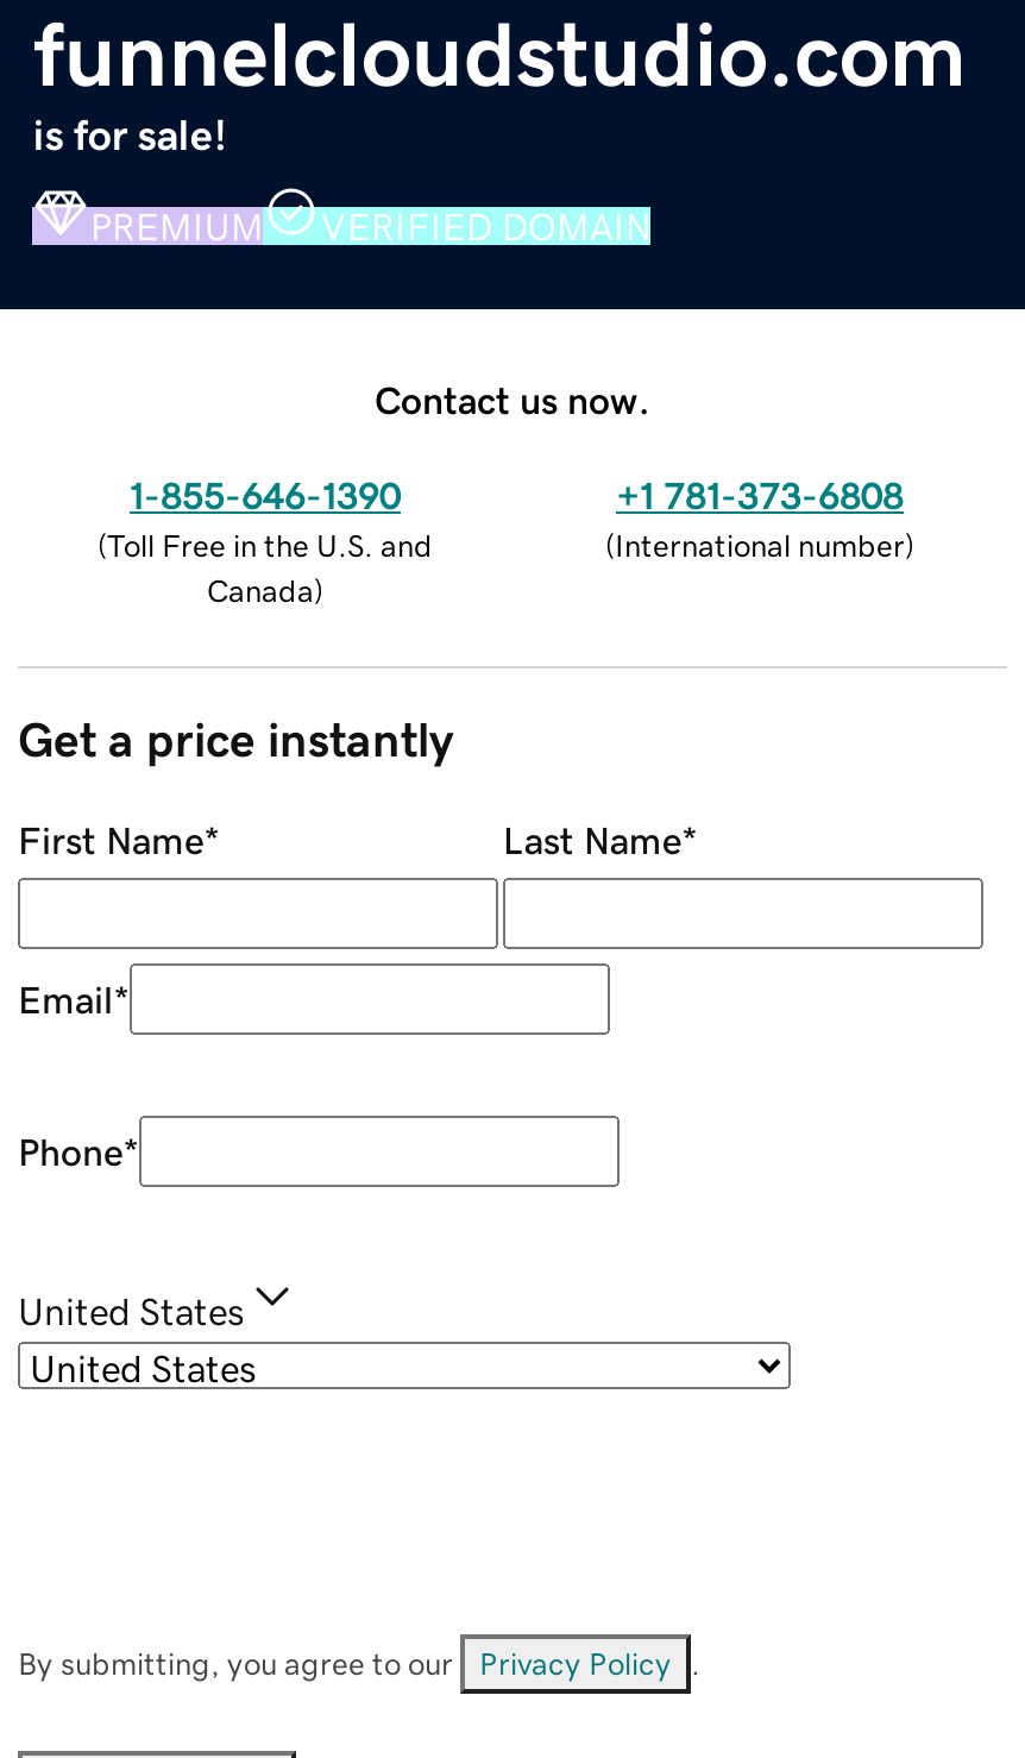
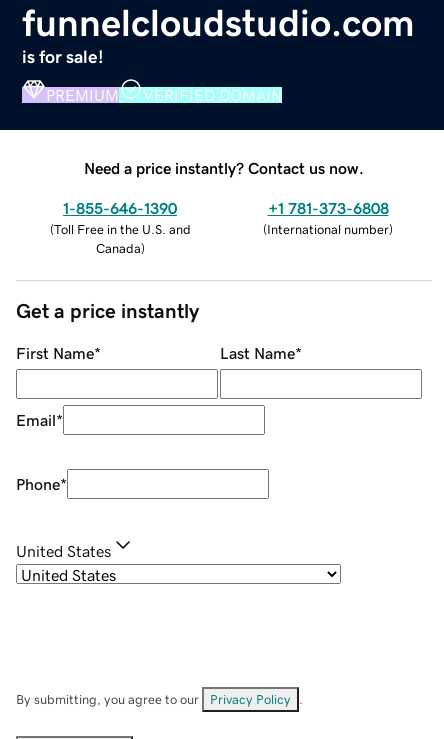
- Contact us now.
+ Need a price instantly? Contact us now.
